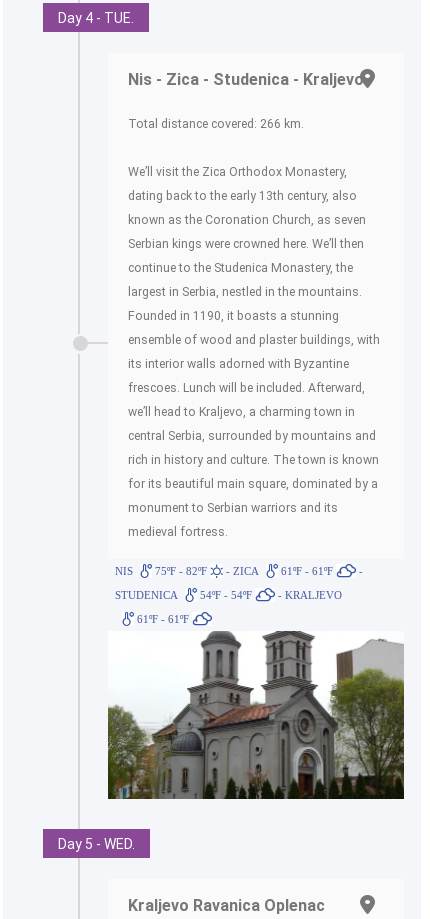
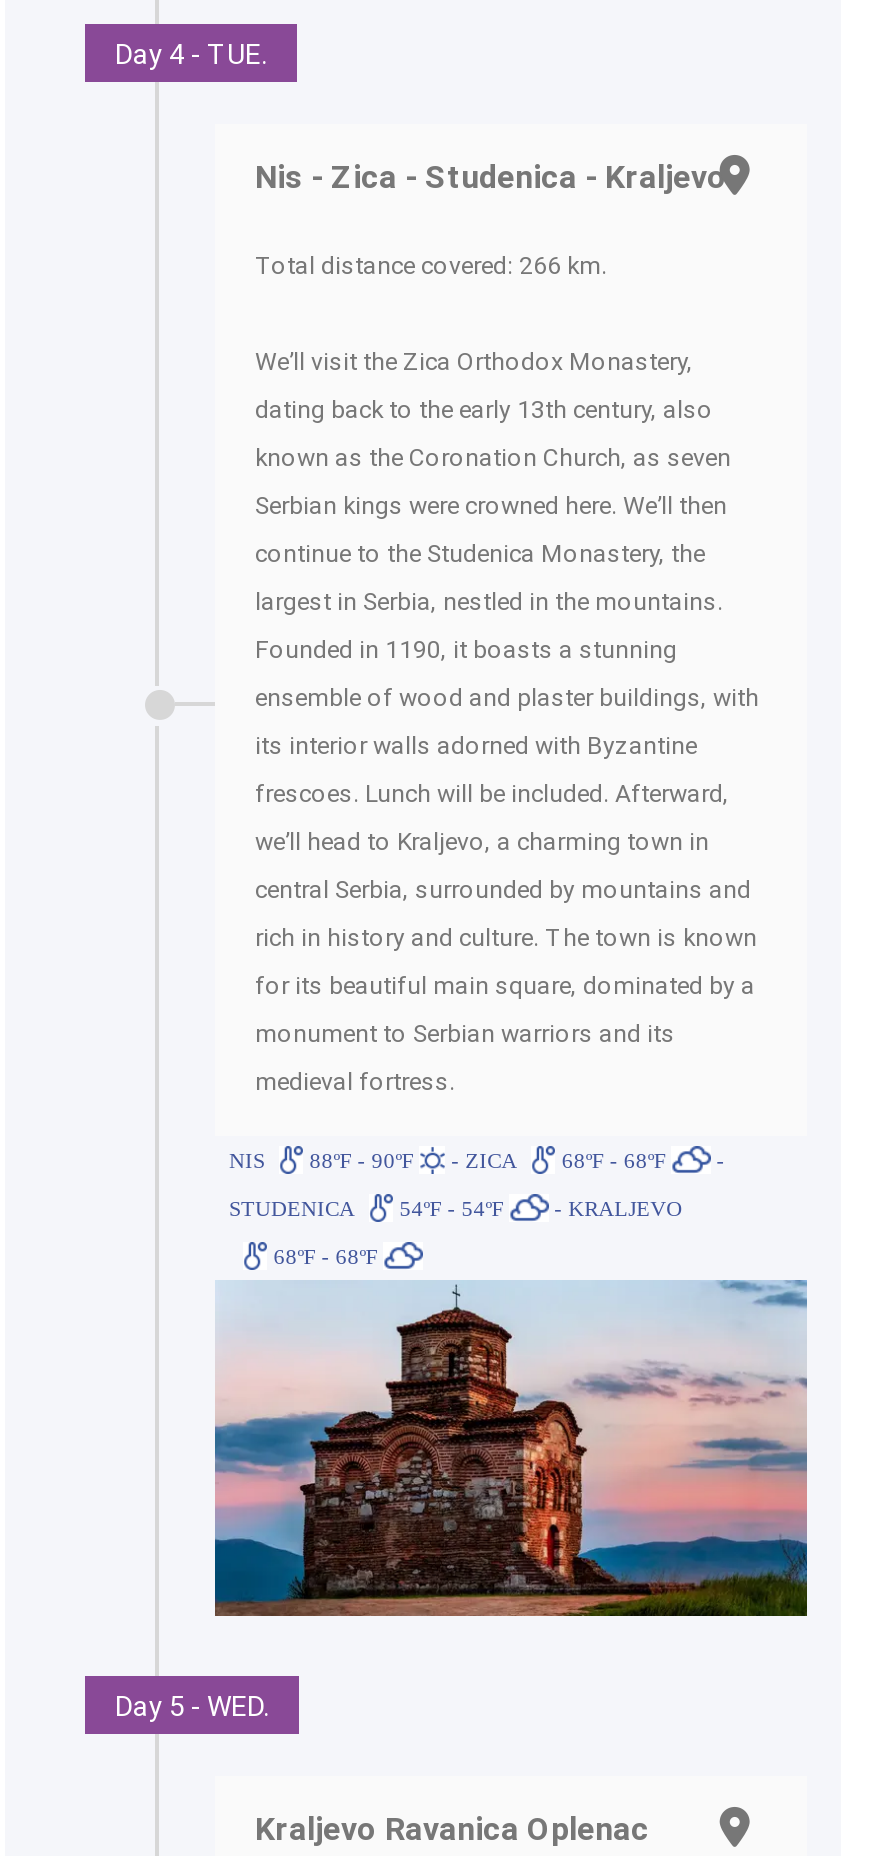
- 75ºF - 82ºF
+ 88ºF - 90ºF

- 61ºF - 61ºF
+ 68ºF - 68ºF

- 61ºF - 61ºF
+ 68ºF - 68ºF

- [image]
+ [image]
